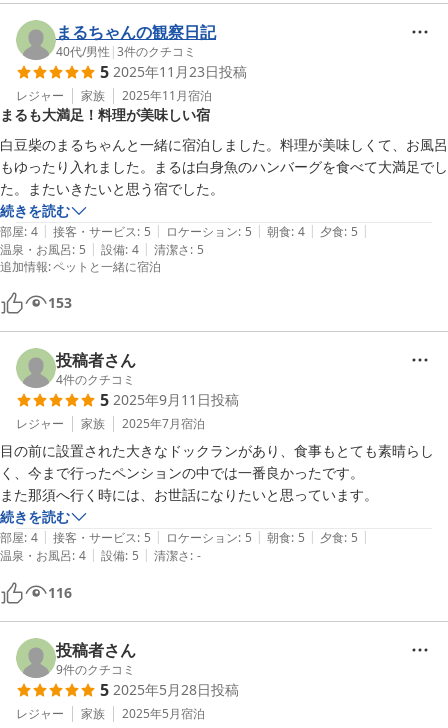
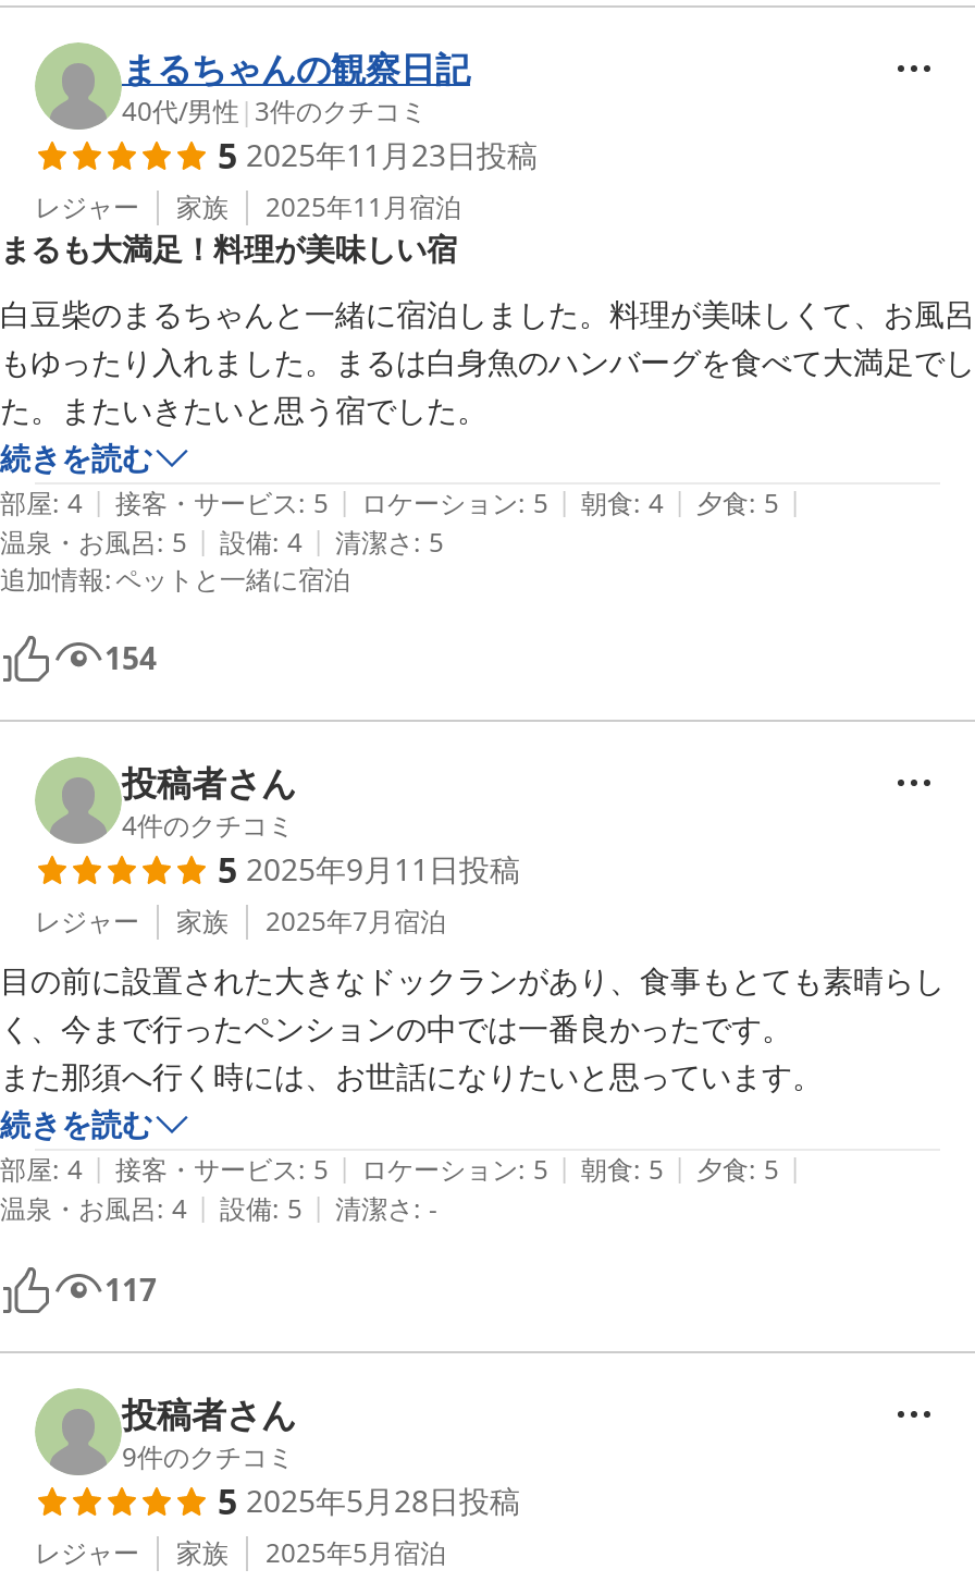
- 153
+ 154

- 116
+ 117
